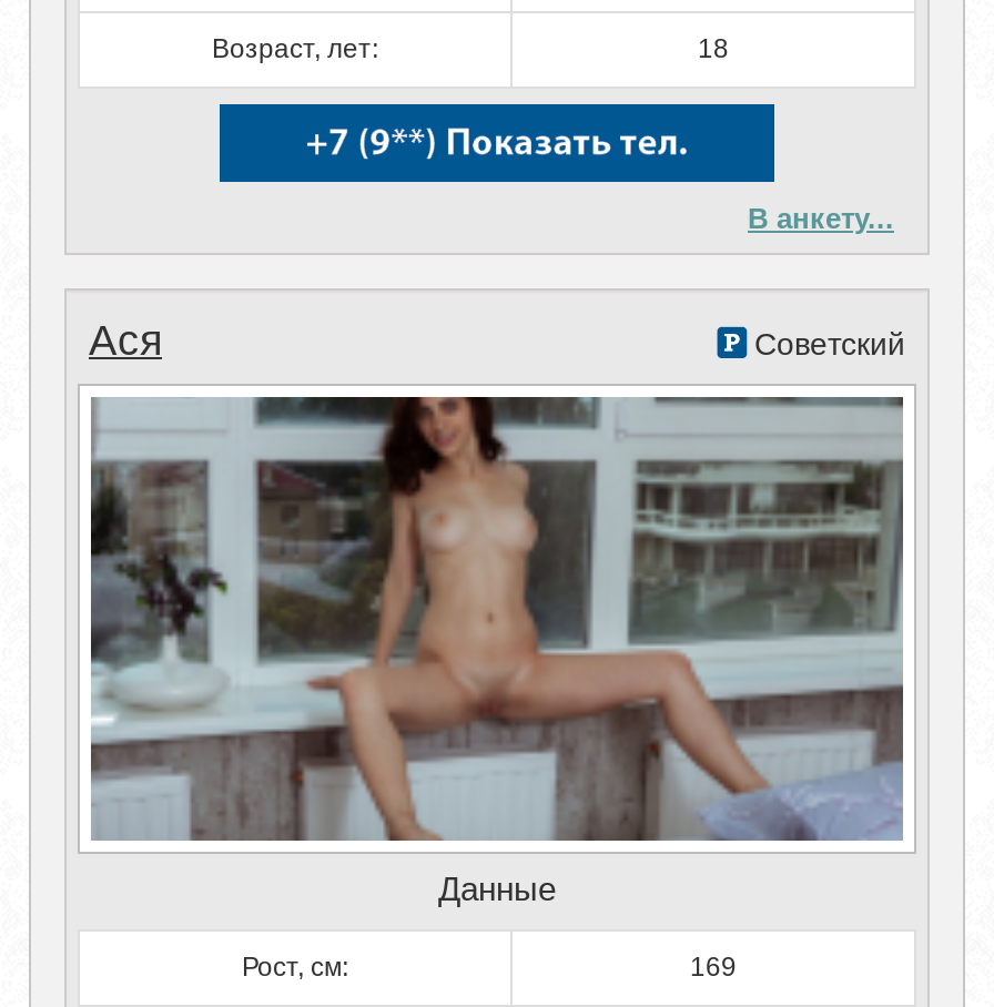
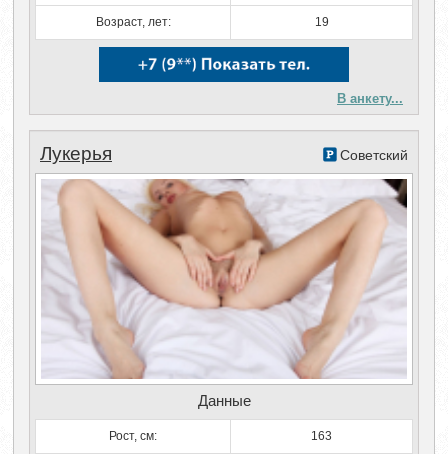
- 18
+ 19

- Ася
+ Лукерья

- [image]
+ [image]

- 169
+ 163
